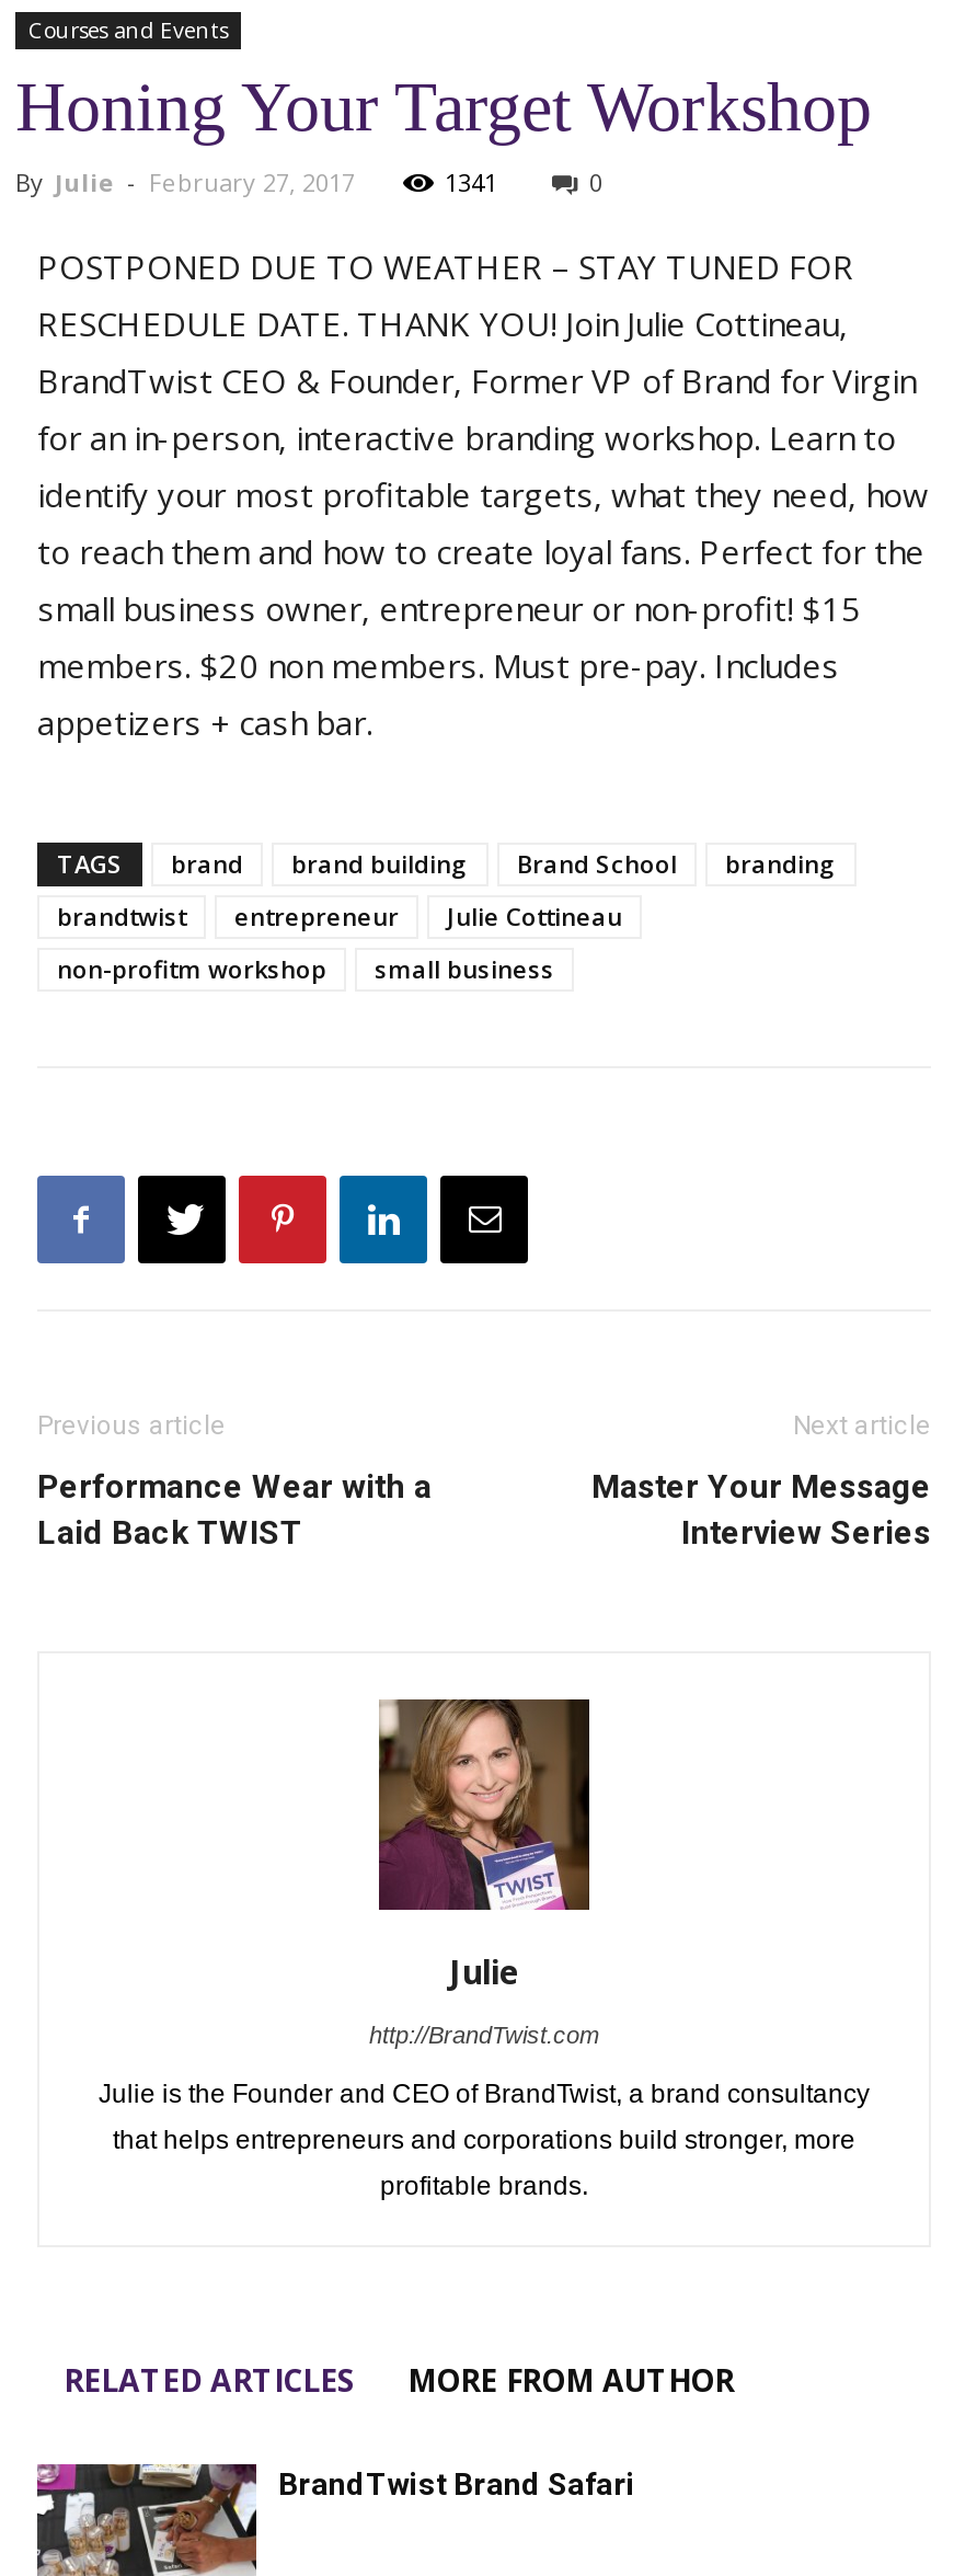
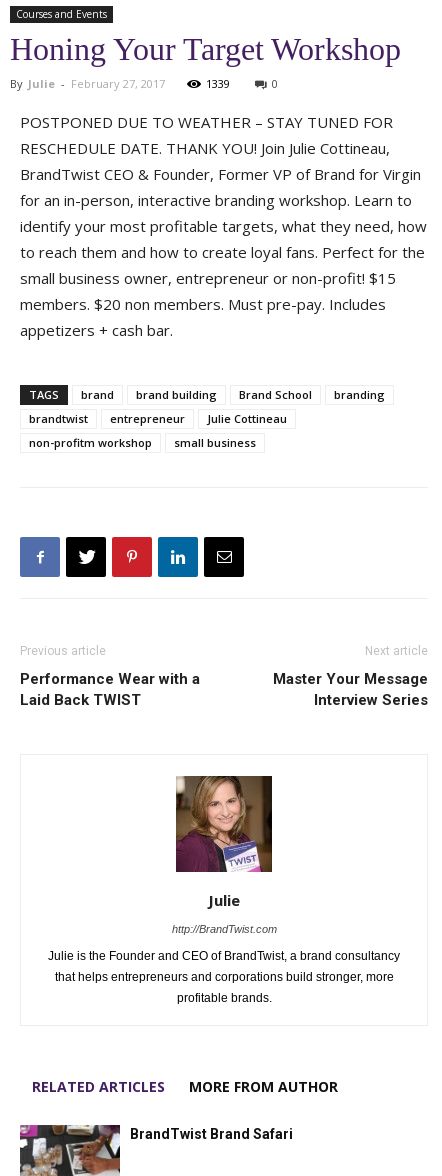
- 1341
+ 1339
